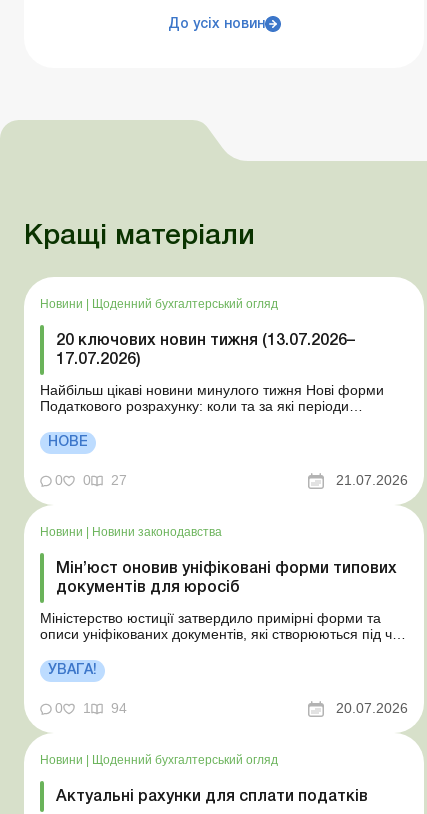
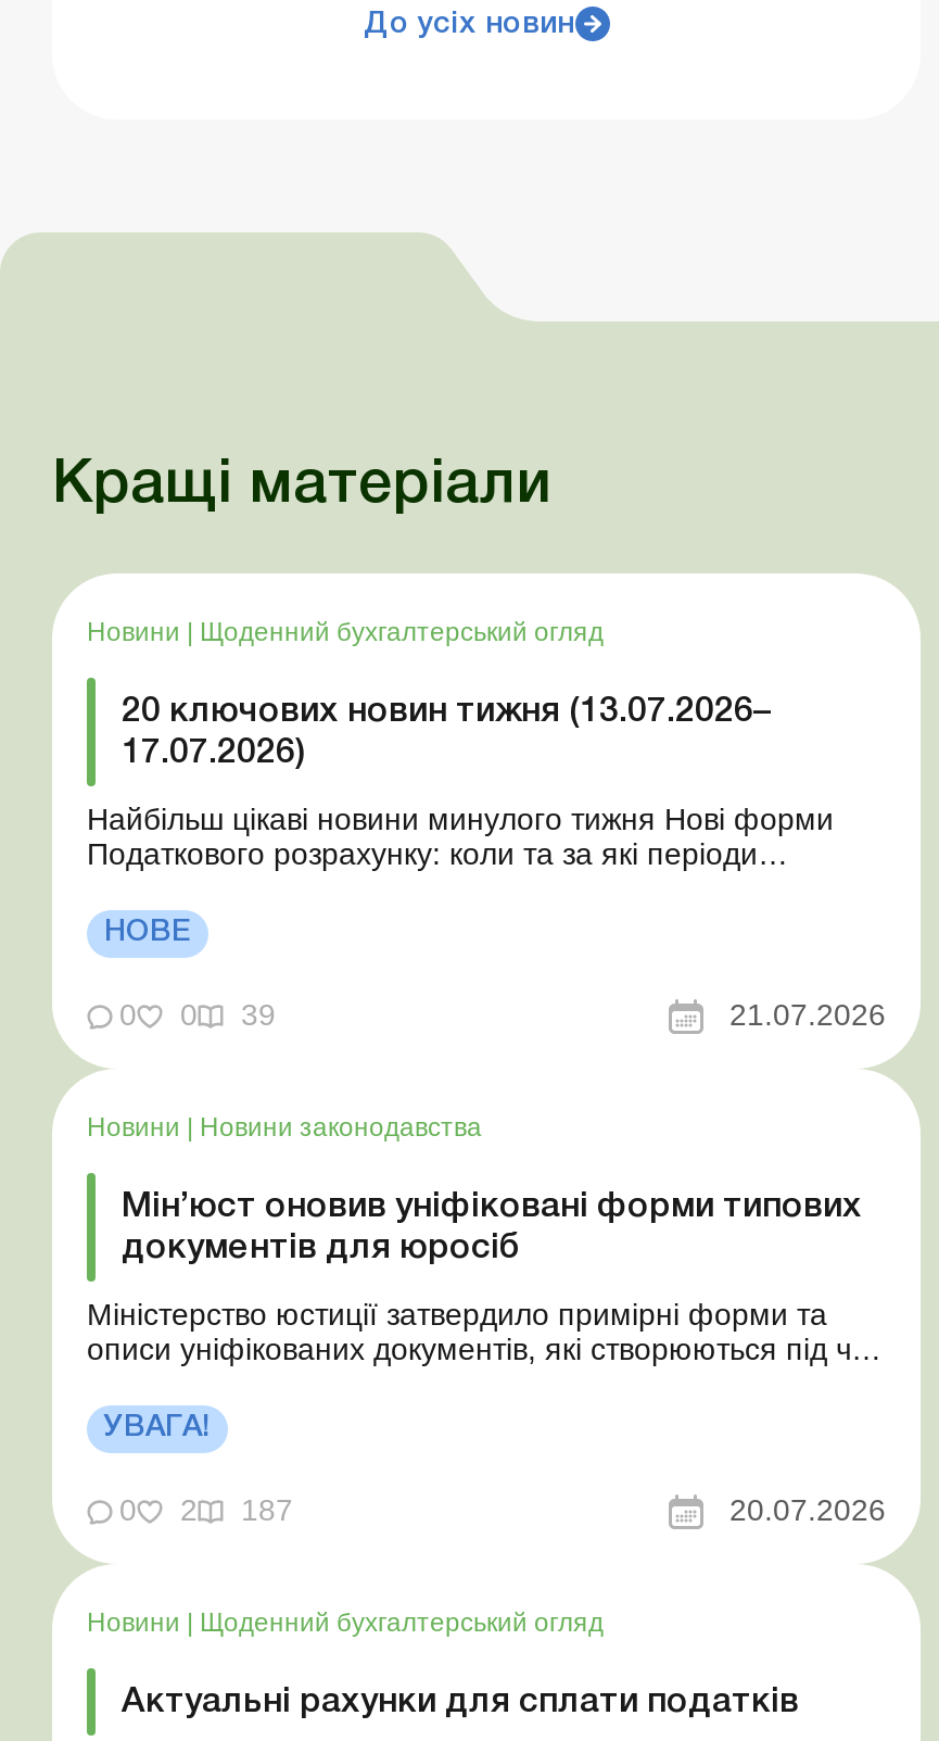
- 27
+ 39

- 1
+ 2

- 94
+ 187
